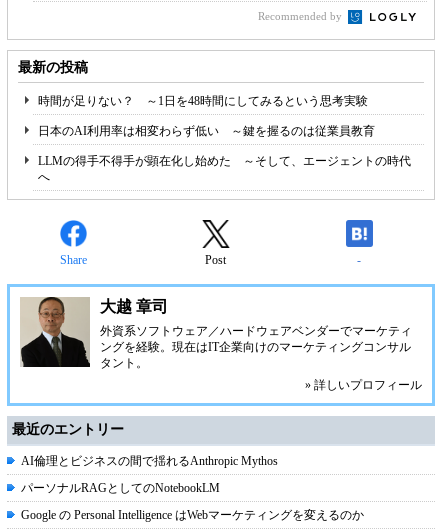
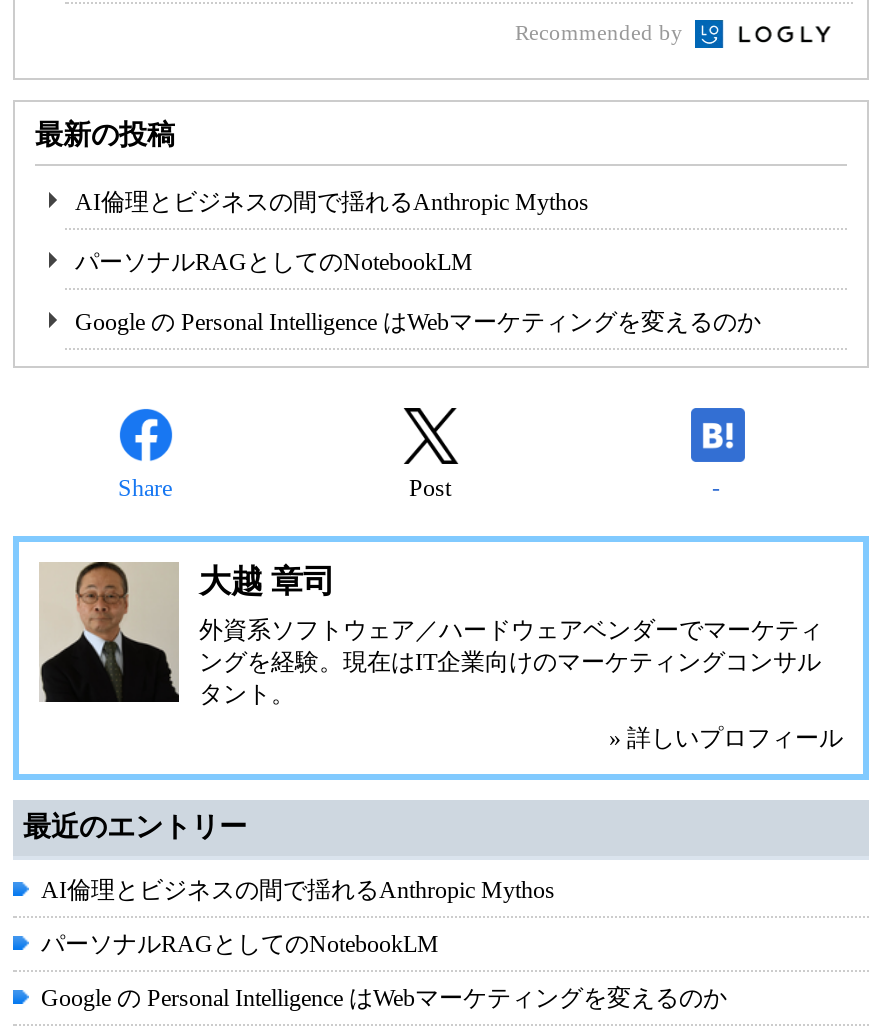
- 時間が足りない？ ～1日を48時間にしてみるという思考実験
+ AI倫理とビジネスの間で揺れるAnthropic Mythos

- 日本のAI利用率は相変わらず低い ～鍵を握るのは従業員教育
+ パーソナルRAGとしてのNotebookLM

- LLMの得手不得手が顕在化し始めた ～そして、エージェントの時代
- へ
+ Google の Personal Intelligence はWebマーケティングを変えるのか
